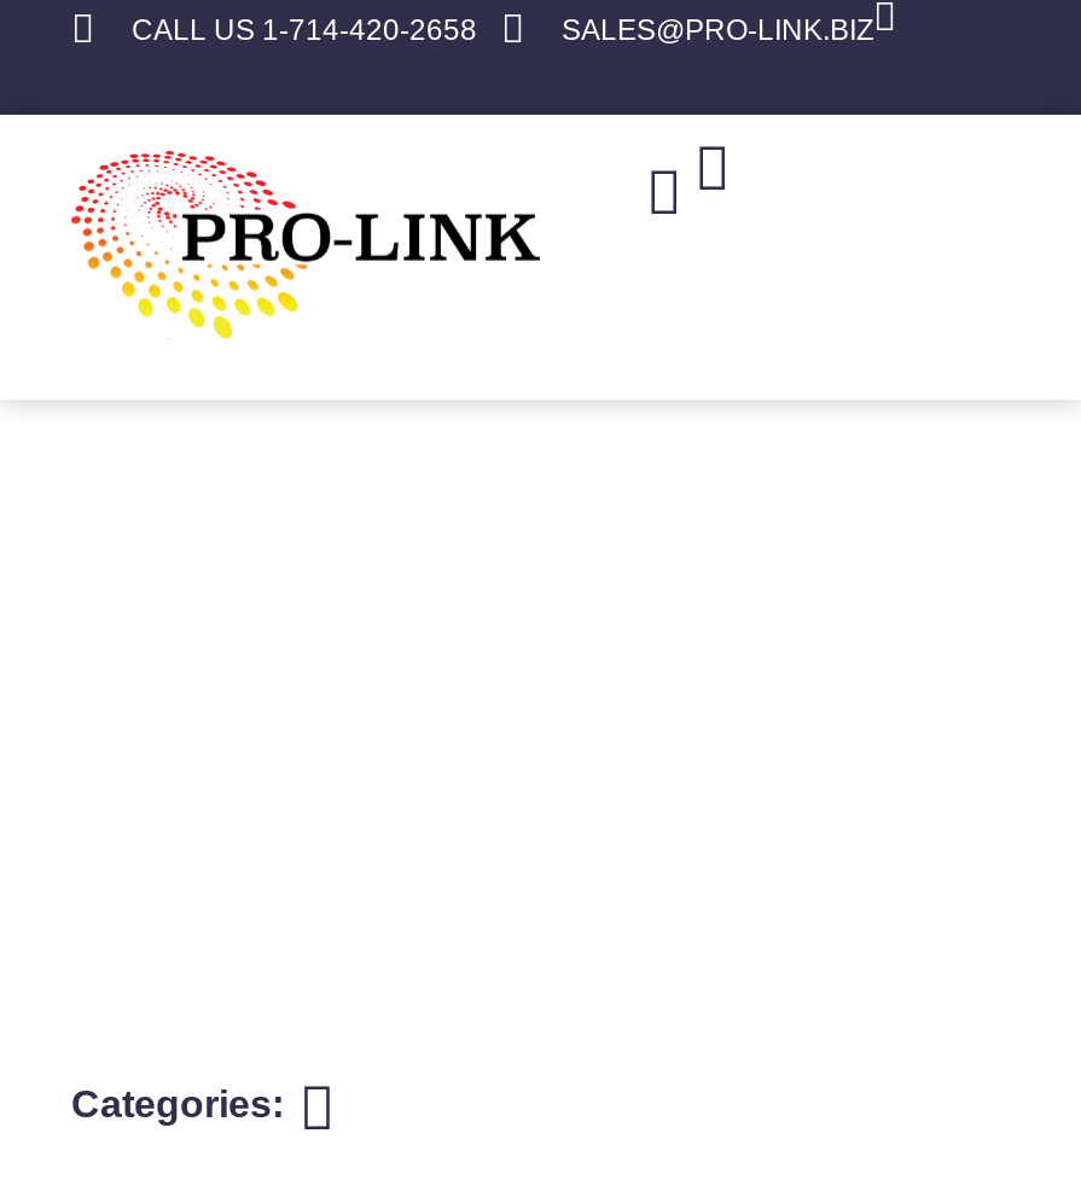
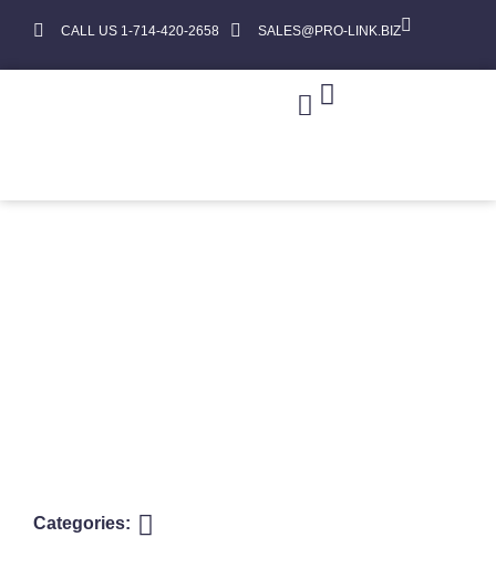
- [image]
